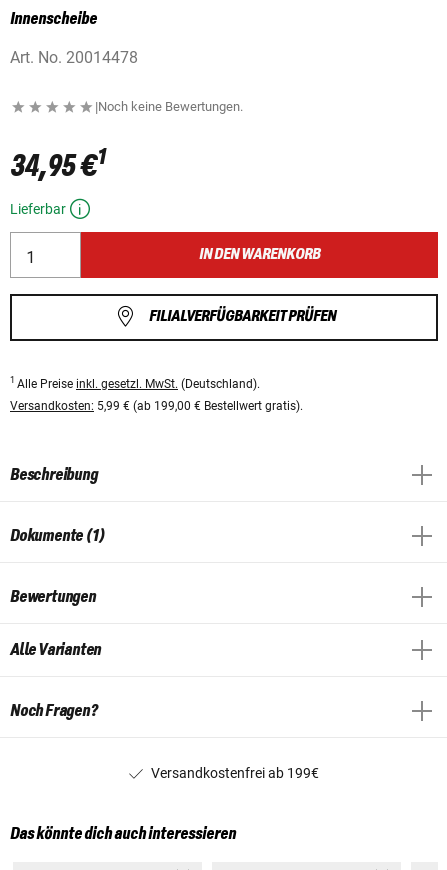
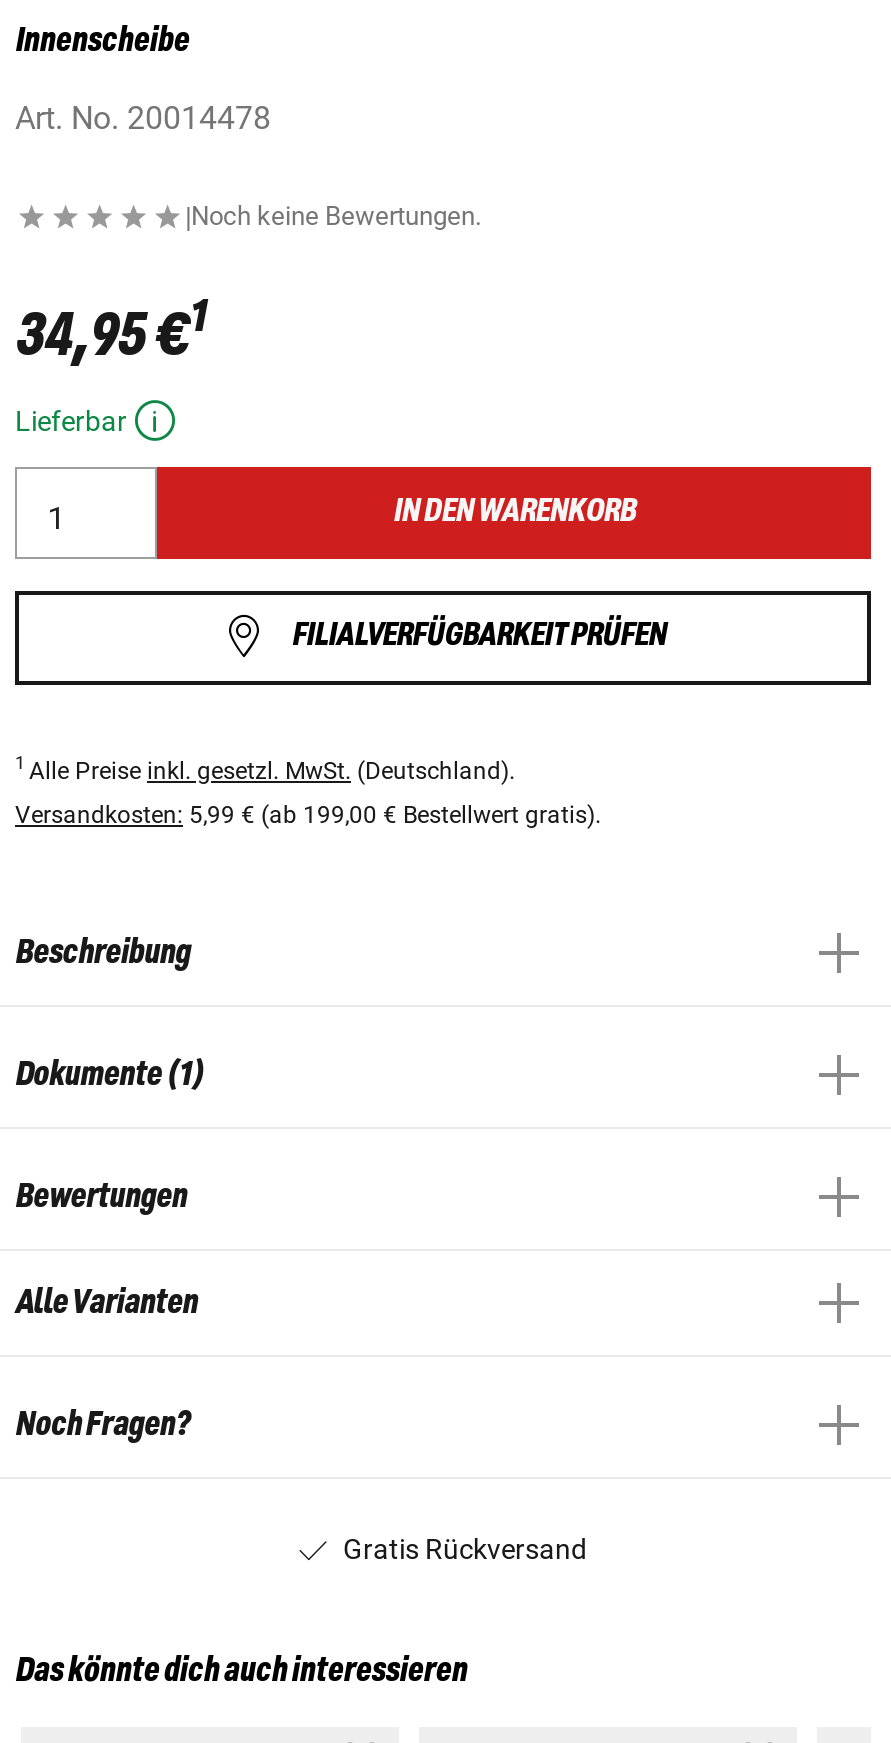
- Versandkostenfrei ab 199€
+ Gratis Rückversand
